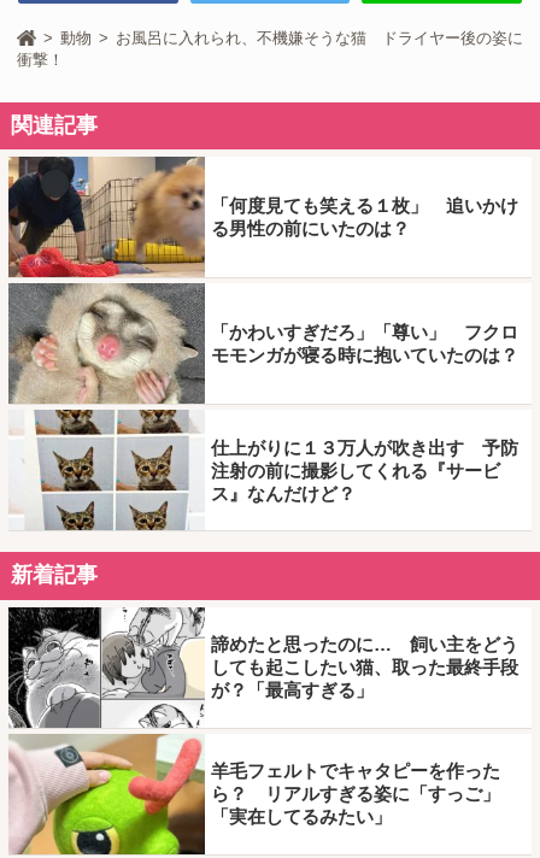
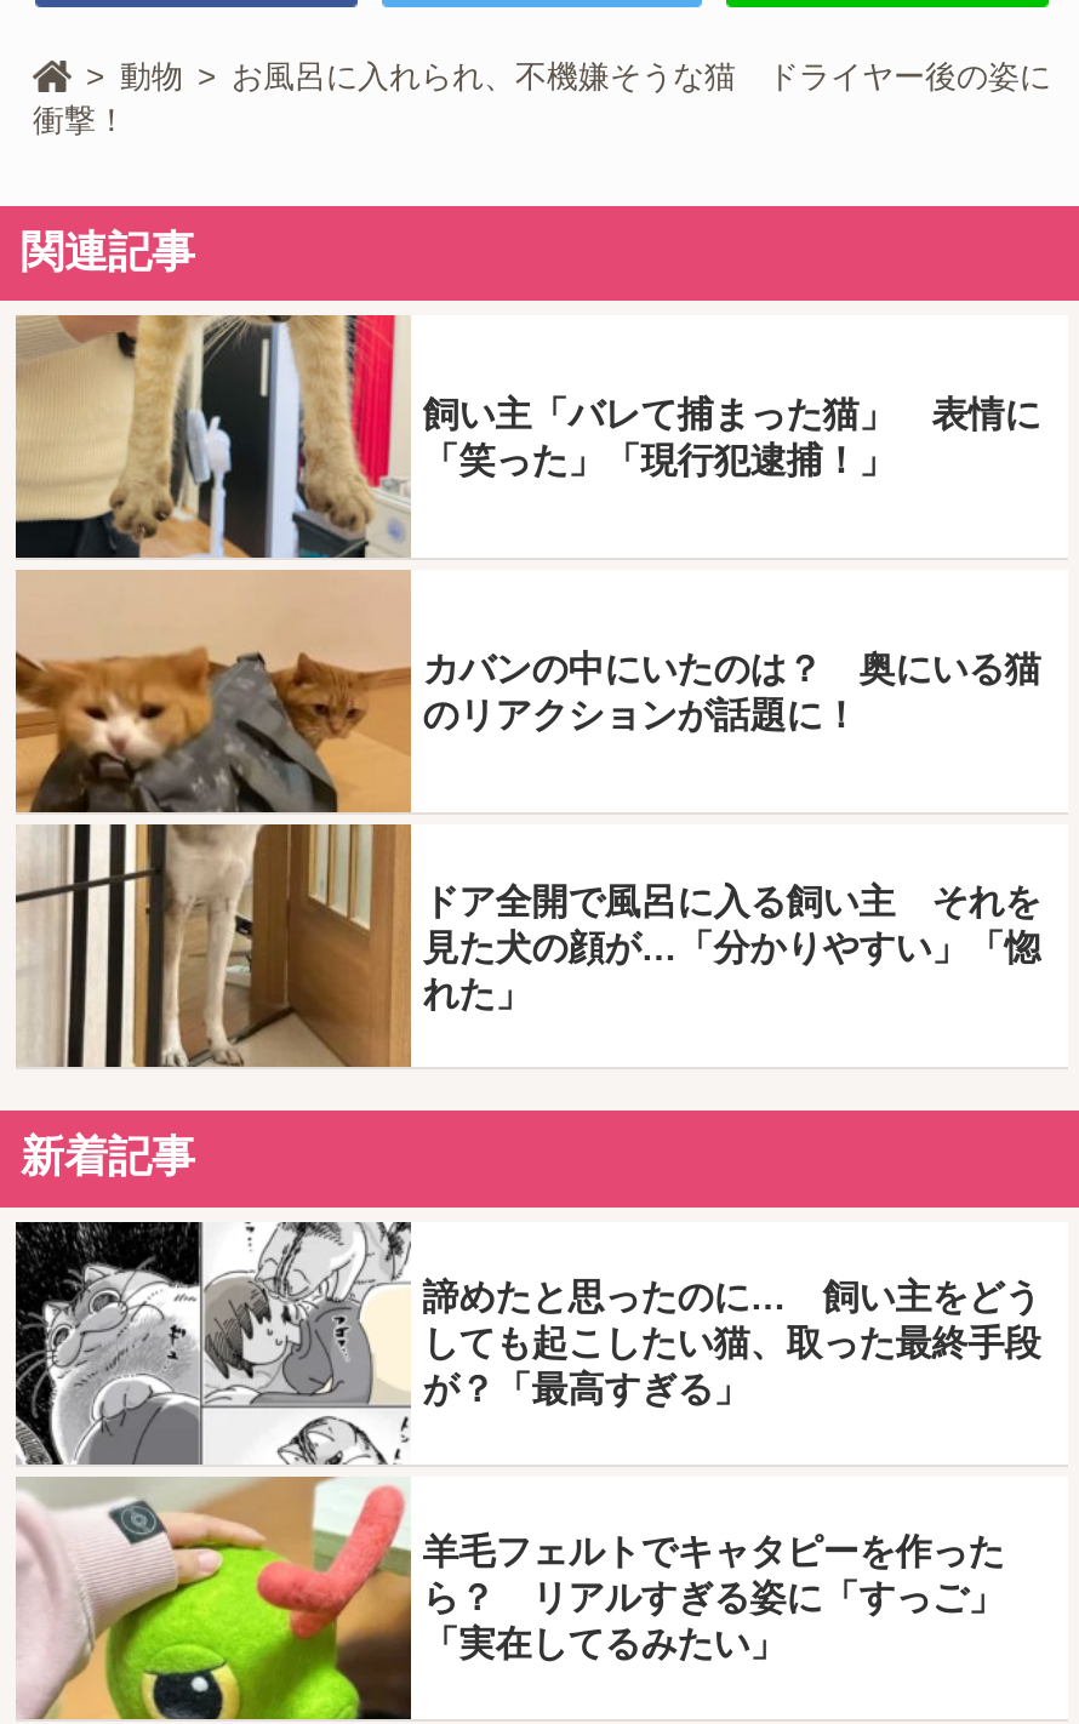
- [image]
- 「何度見ても笑える１枚」 追いかけ
- る男性の前にいたのは？
+ [image]
+ 飼い主「バレて捕まった猫」 表情に
+ 「笑った」「現行犯逮捕！」

- 「かわいすぎだろ」「尊い」 フクロ
- モモンガが寝る時に抱いていたのは？
+ カバンの中にいたのは？ 奥にいる猫
+ のリアクションが話題に！

- 仕上がりに１３万人が吹き出す 予防
- 注射の前に撮影してくれる『サービ
- ス』なんだけど？
+ ドア全開で風呂に入る飼い主 それを
+ 見た犬の顔が…「分かりやすい」「惚
+ れた」
